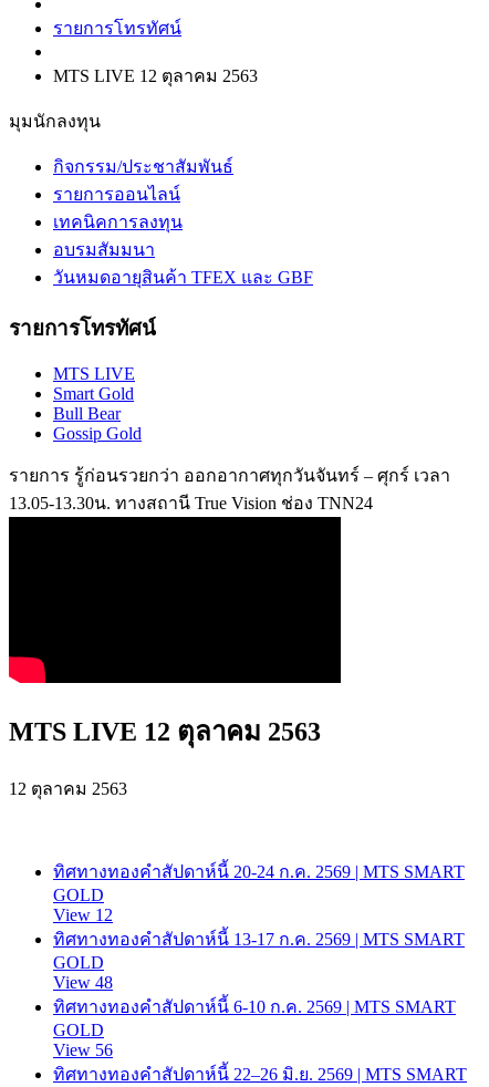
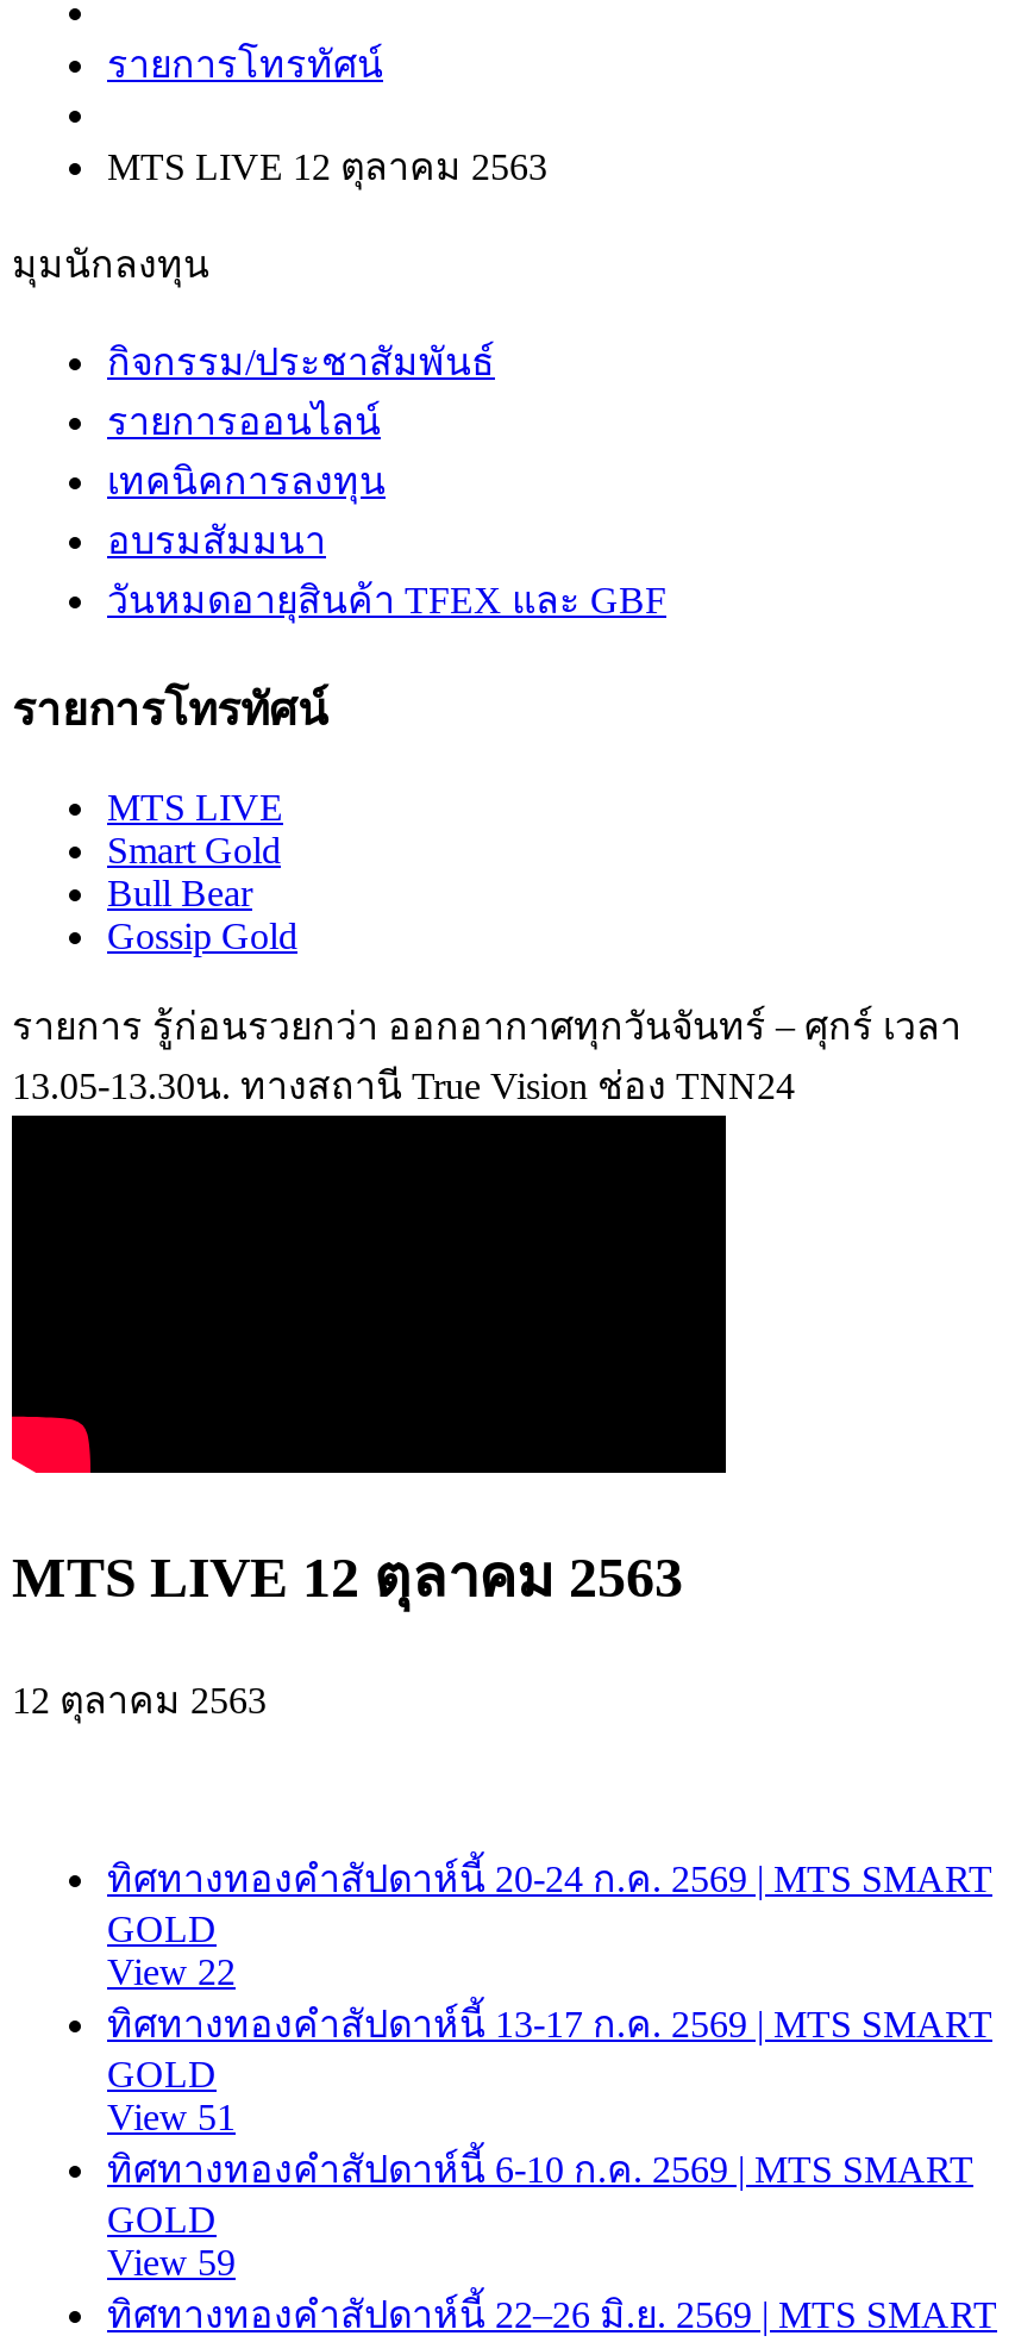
- View 12
+ View 22

- View 48
+ View 51

- View 56
+ View 59
